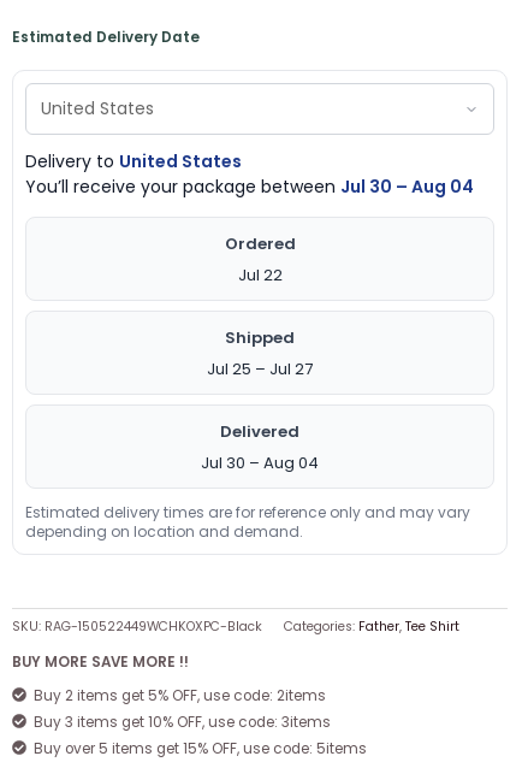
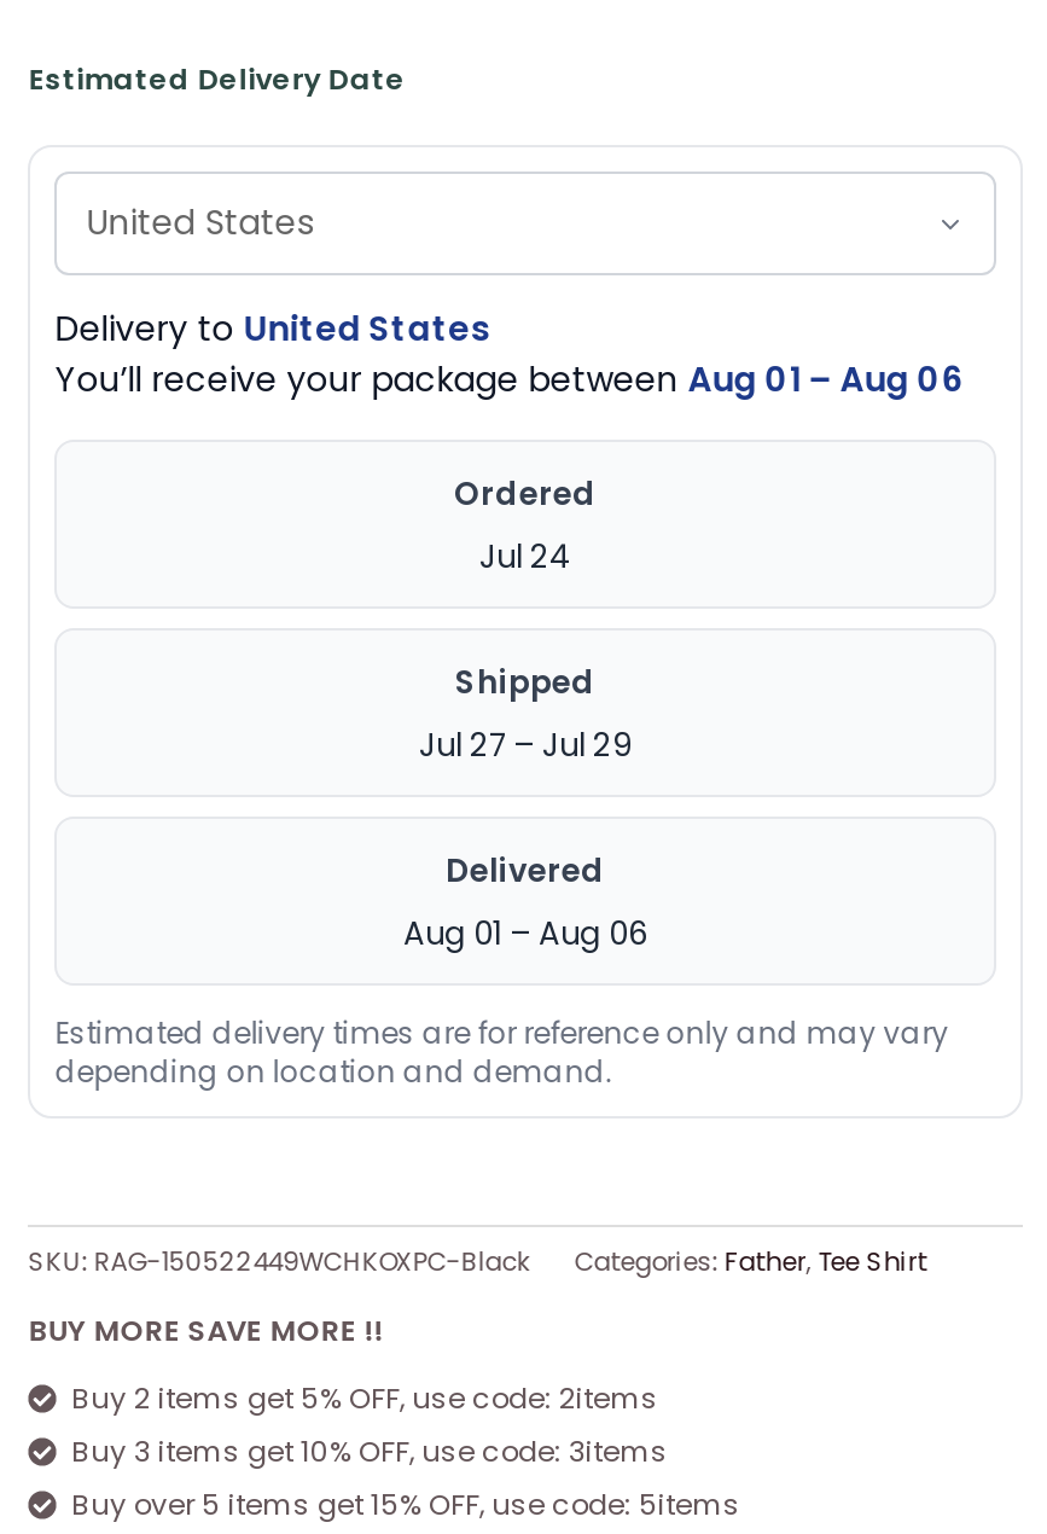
- You’ll receive your package between Jul 30 – Aug 04
+ You’ll receive your package between Aug 01 – Aug 06

- Jul 22
+ Jul 24

- Jul 25 – Jul 27
+ Jul 27 – Jul 29

- Jul 30 – Aug 04
+ Aug 01 – Aug 06
